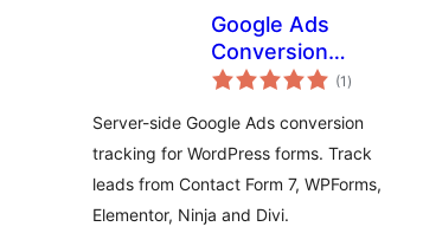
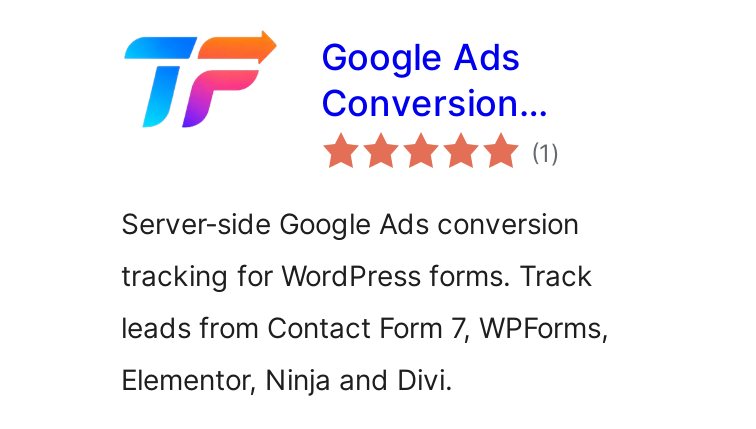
+ [image]
